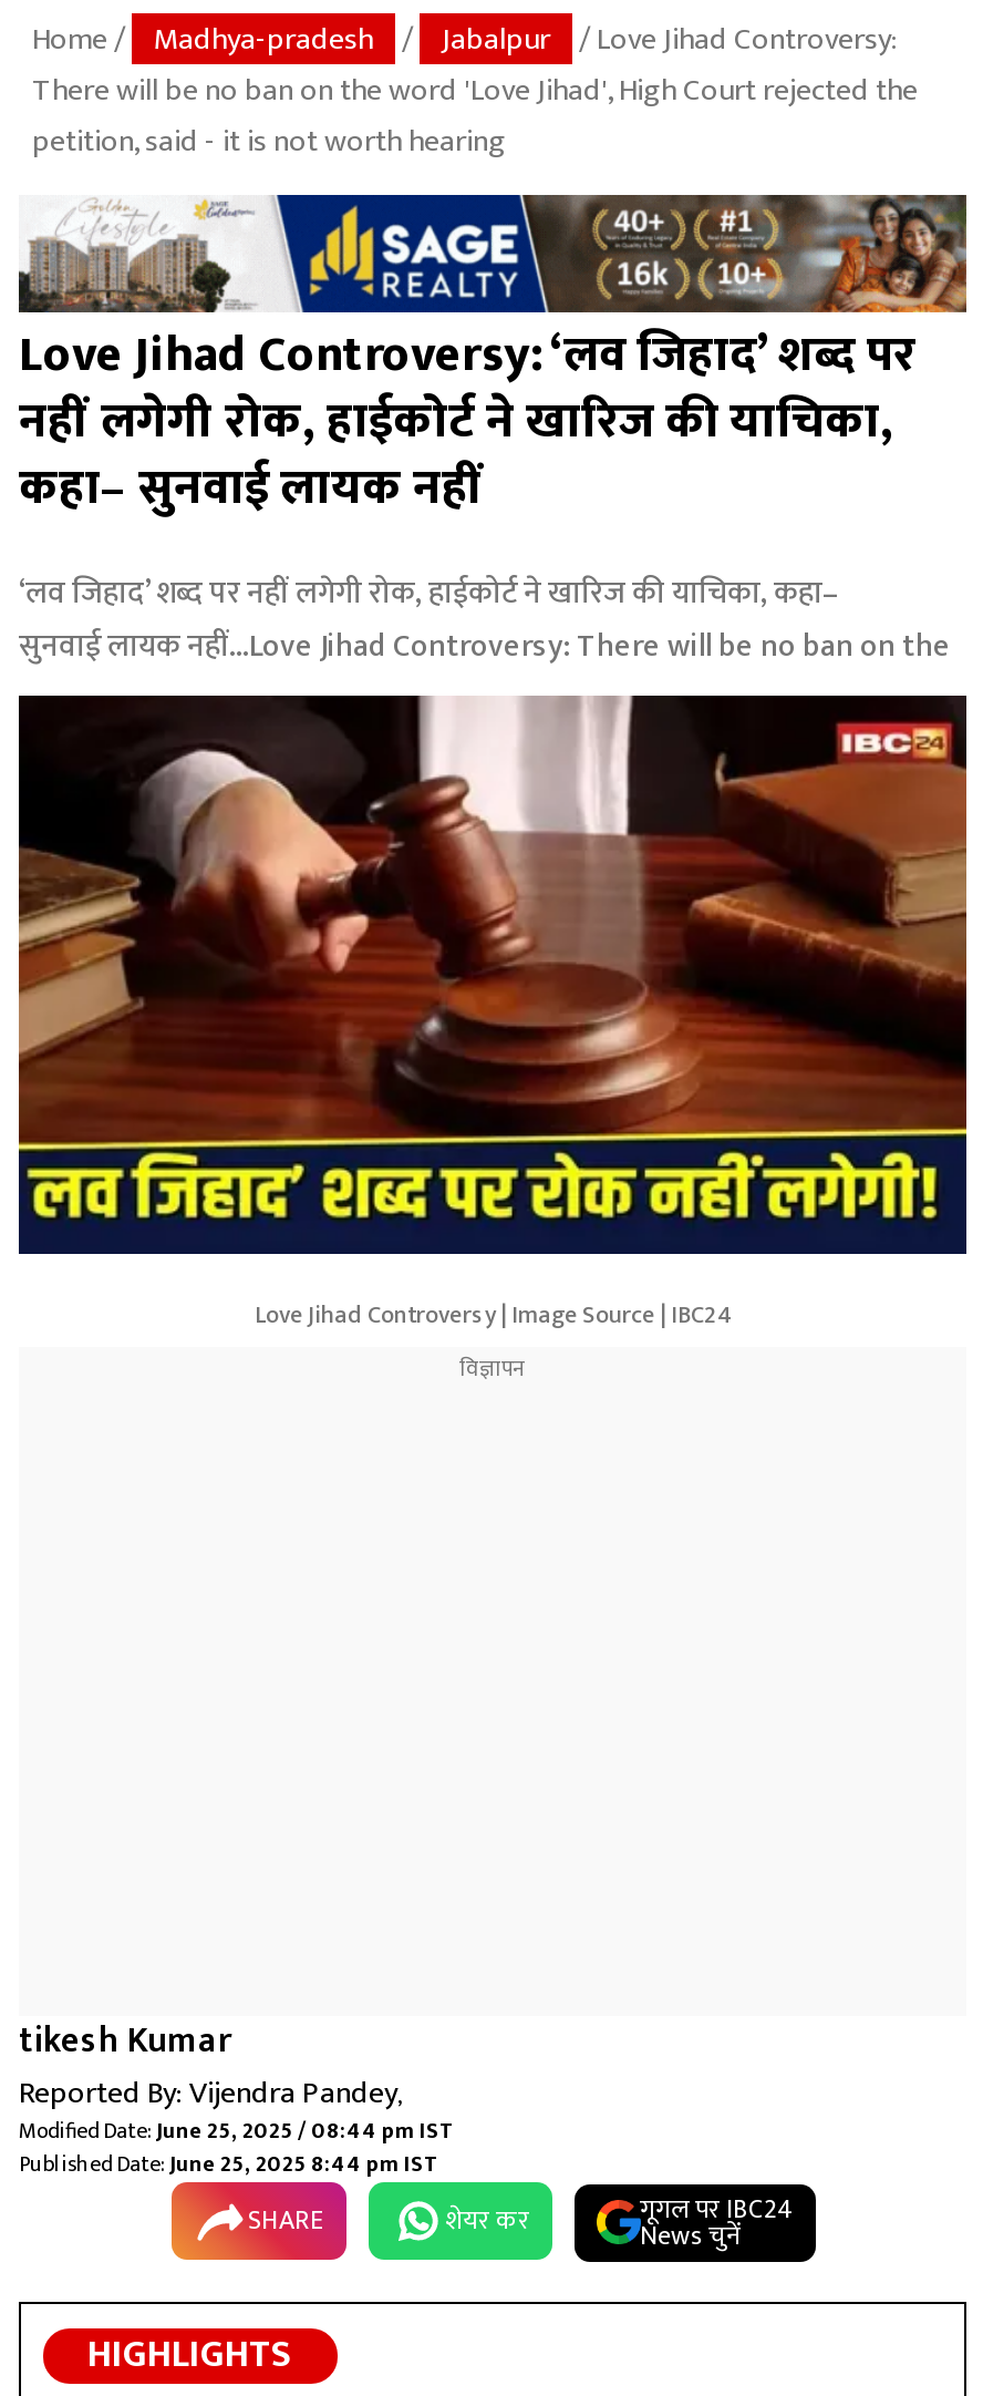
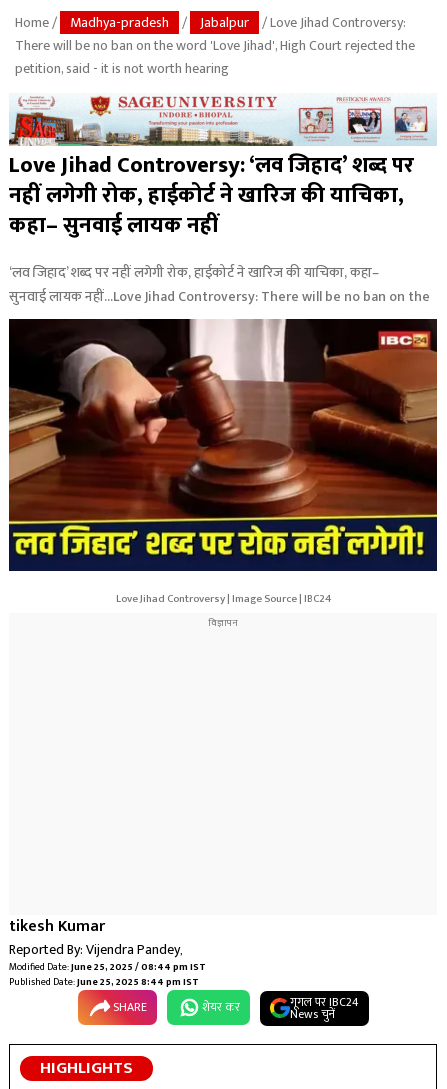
- [image]
+ [image]
